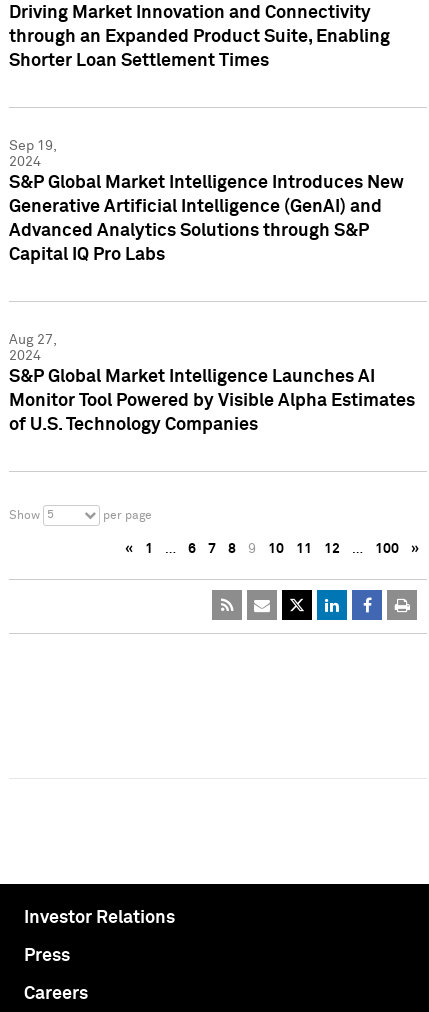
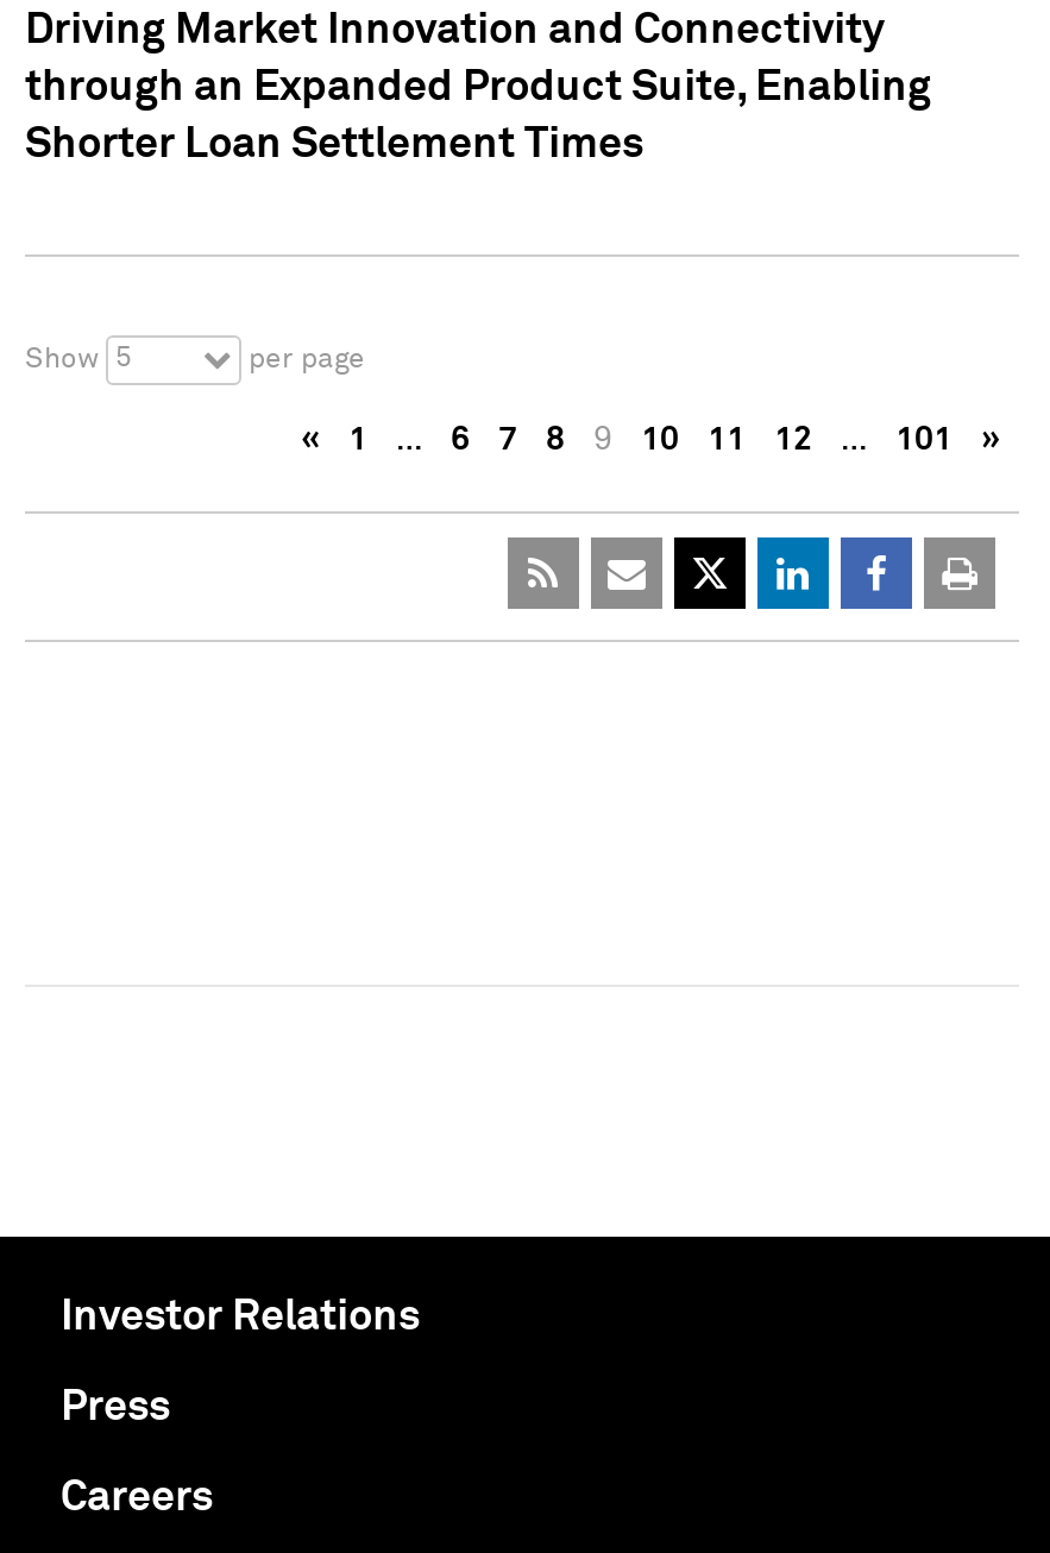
- Sep 19,
- 2024
- S&P Global Market Intelligence Introduces New
- Generative Artificial Intelligence (GenAI) and
- Advanced Analytics Solutions through S&P
- Capital IQ Pro Labs

- Aug 27,
- 2024
- S&P Global Market Intelligence Launches AI
- Monitor Tool Powered by Visible Alpha Estimates
- of U.S. Technology Companies

- 100
+ 101
